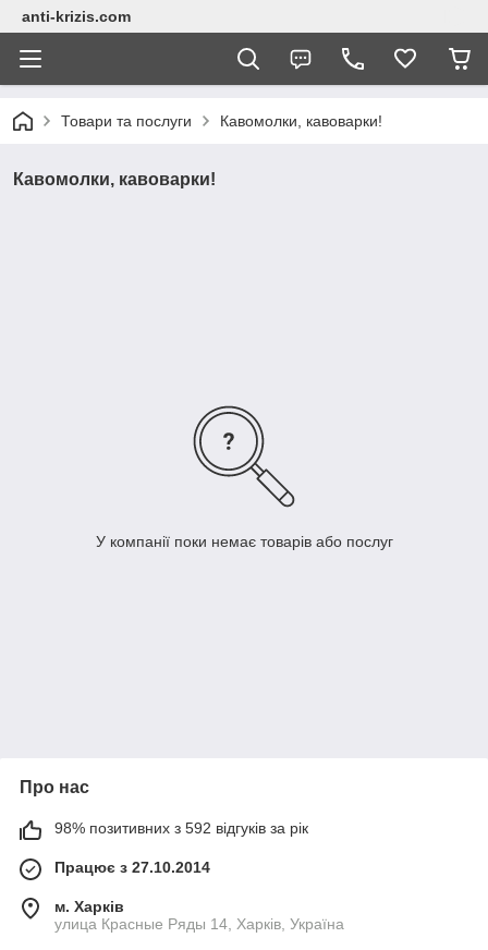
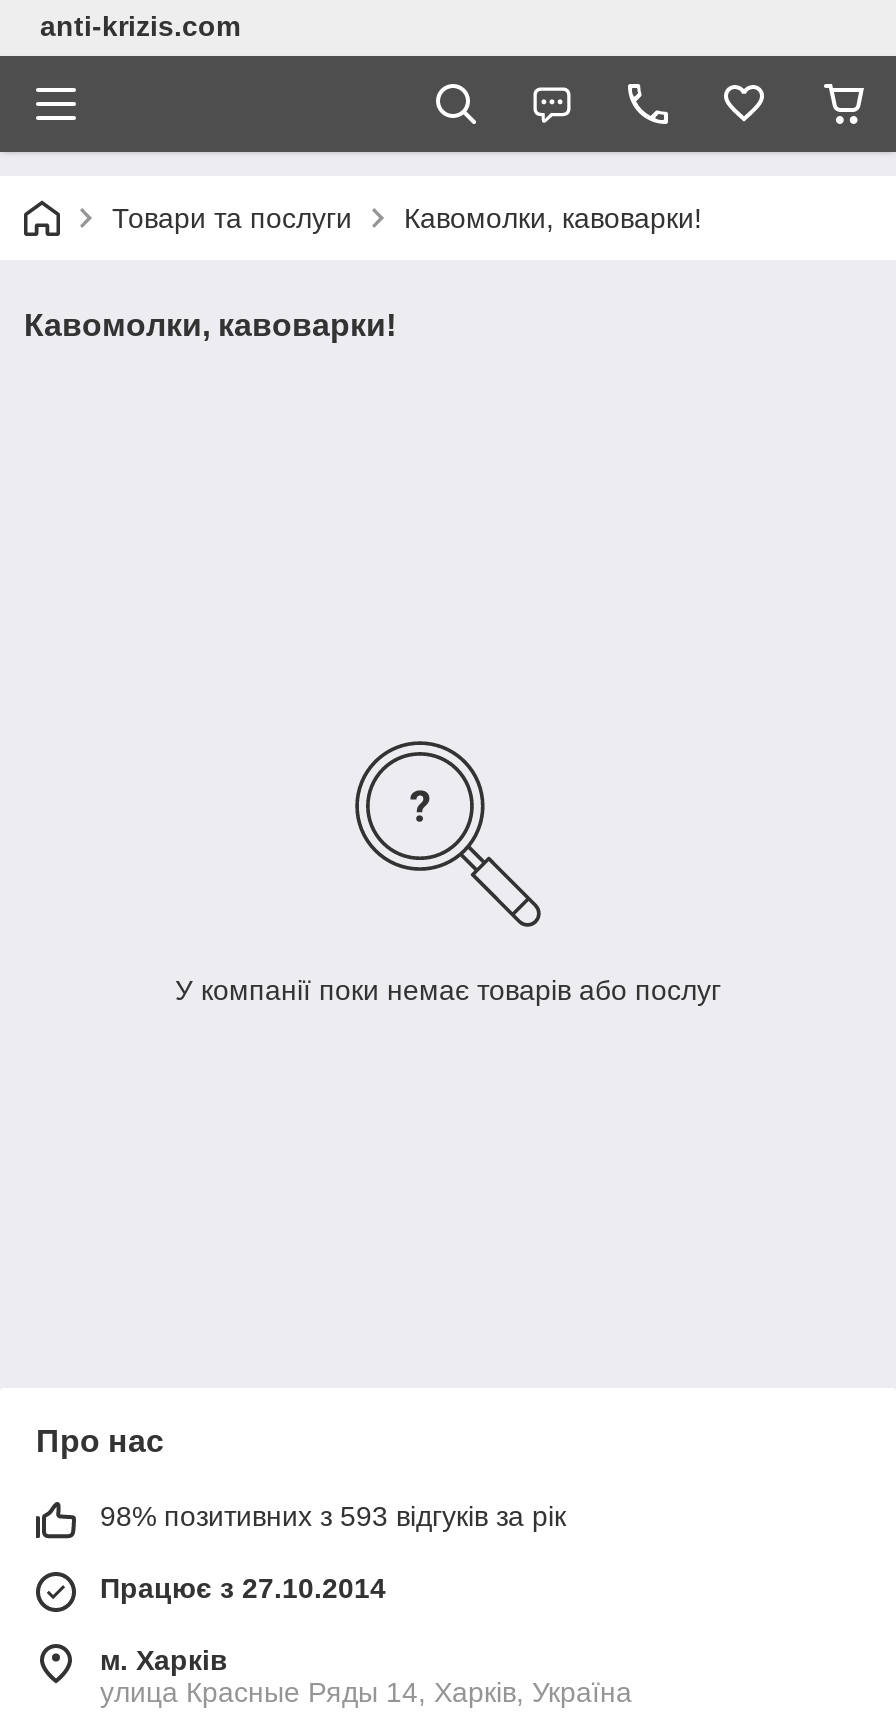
- 98% позитивних з 592 відгуків за рік
+ 98% позитивних з 593 відгуків за рік
